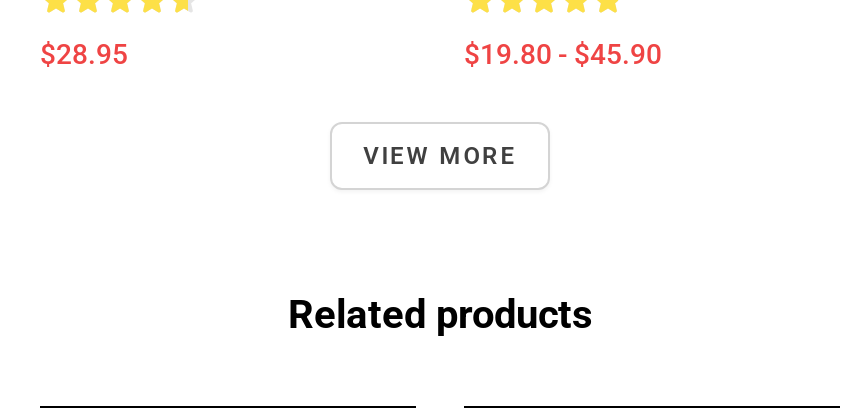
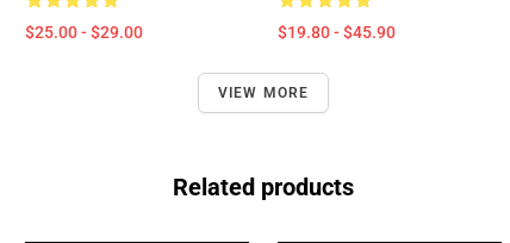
- $28.95
+ $25.00 - $29.00
